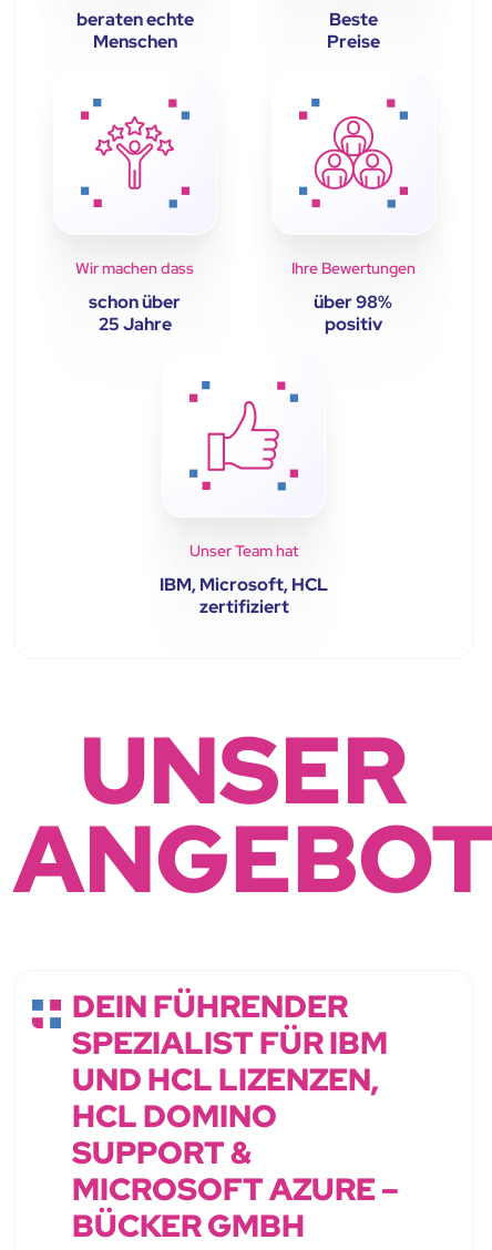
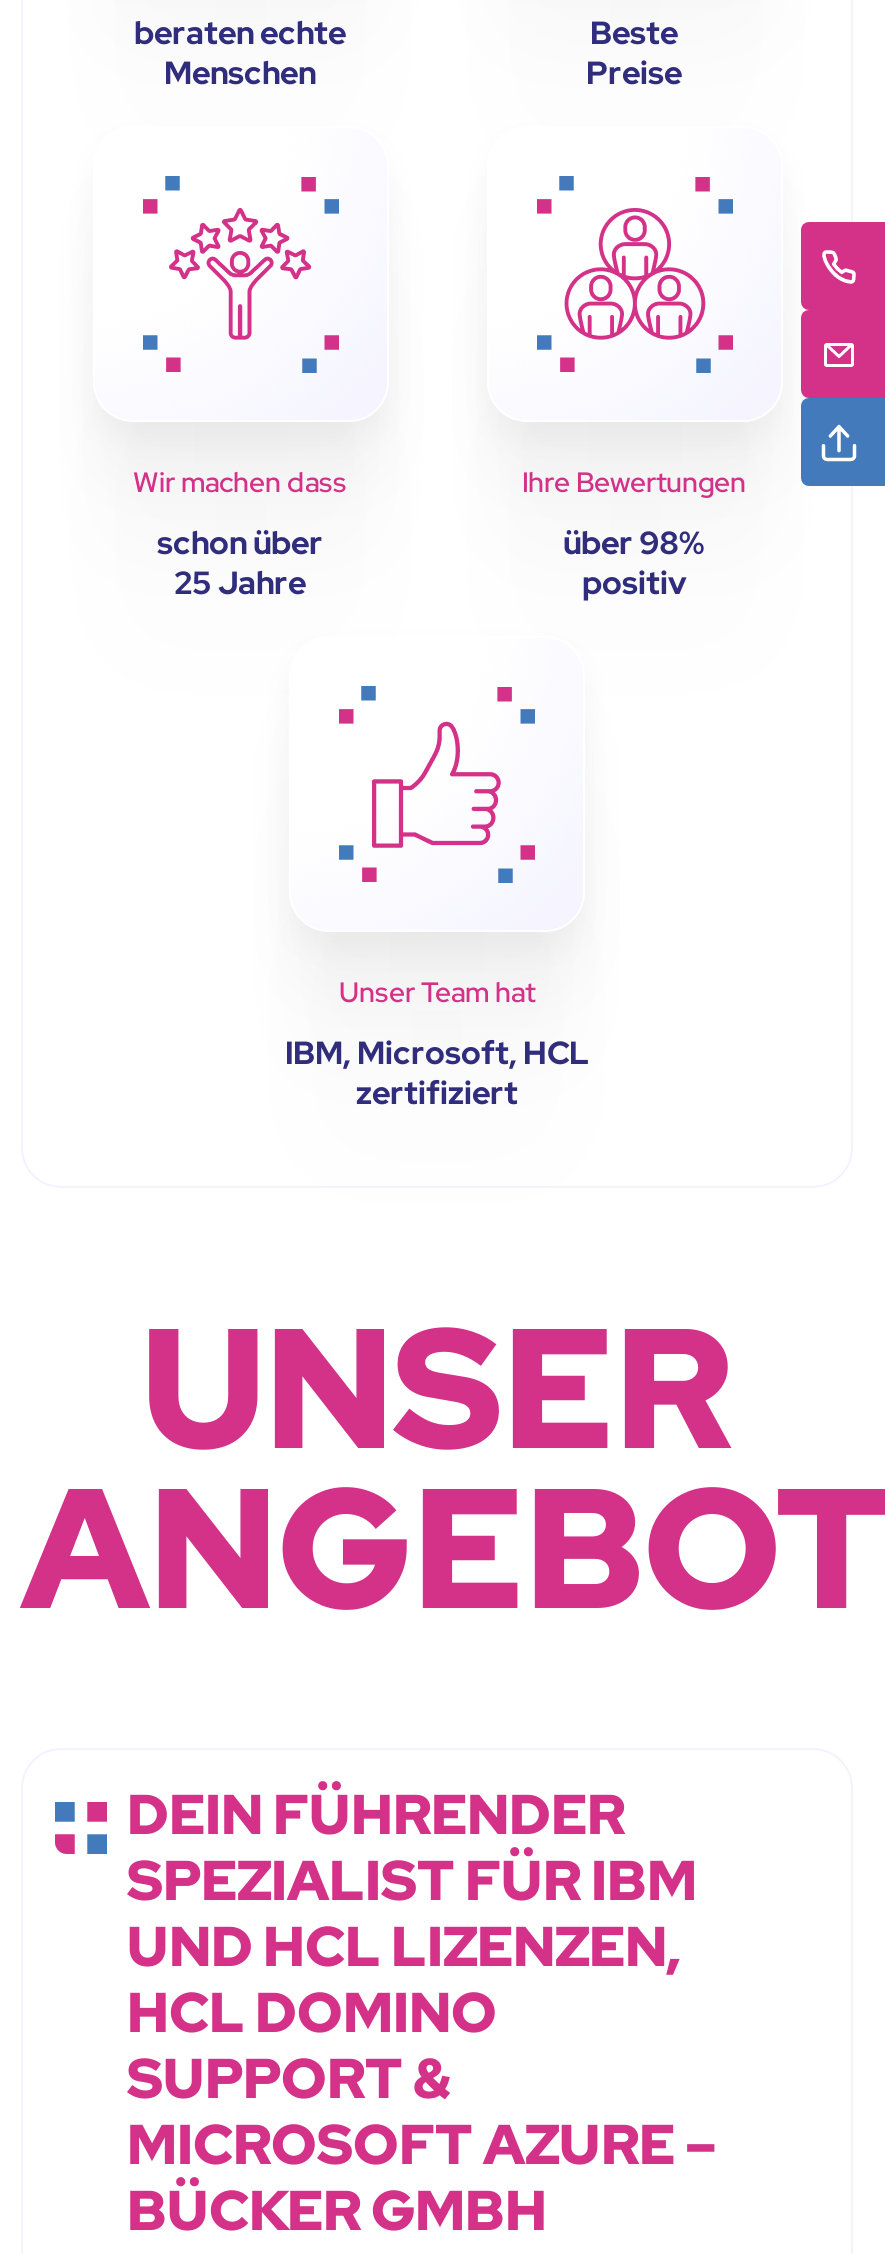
+ [image]
